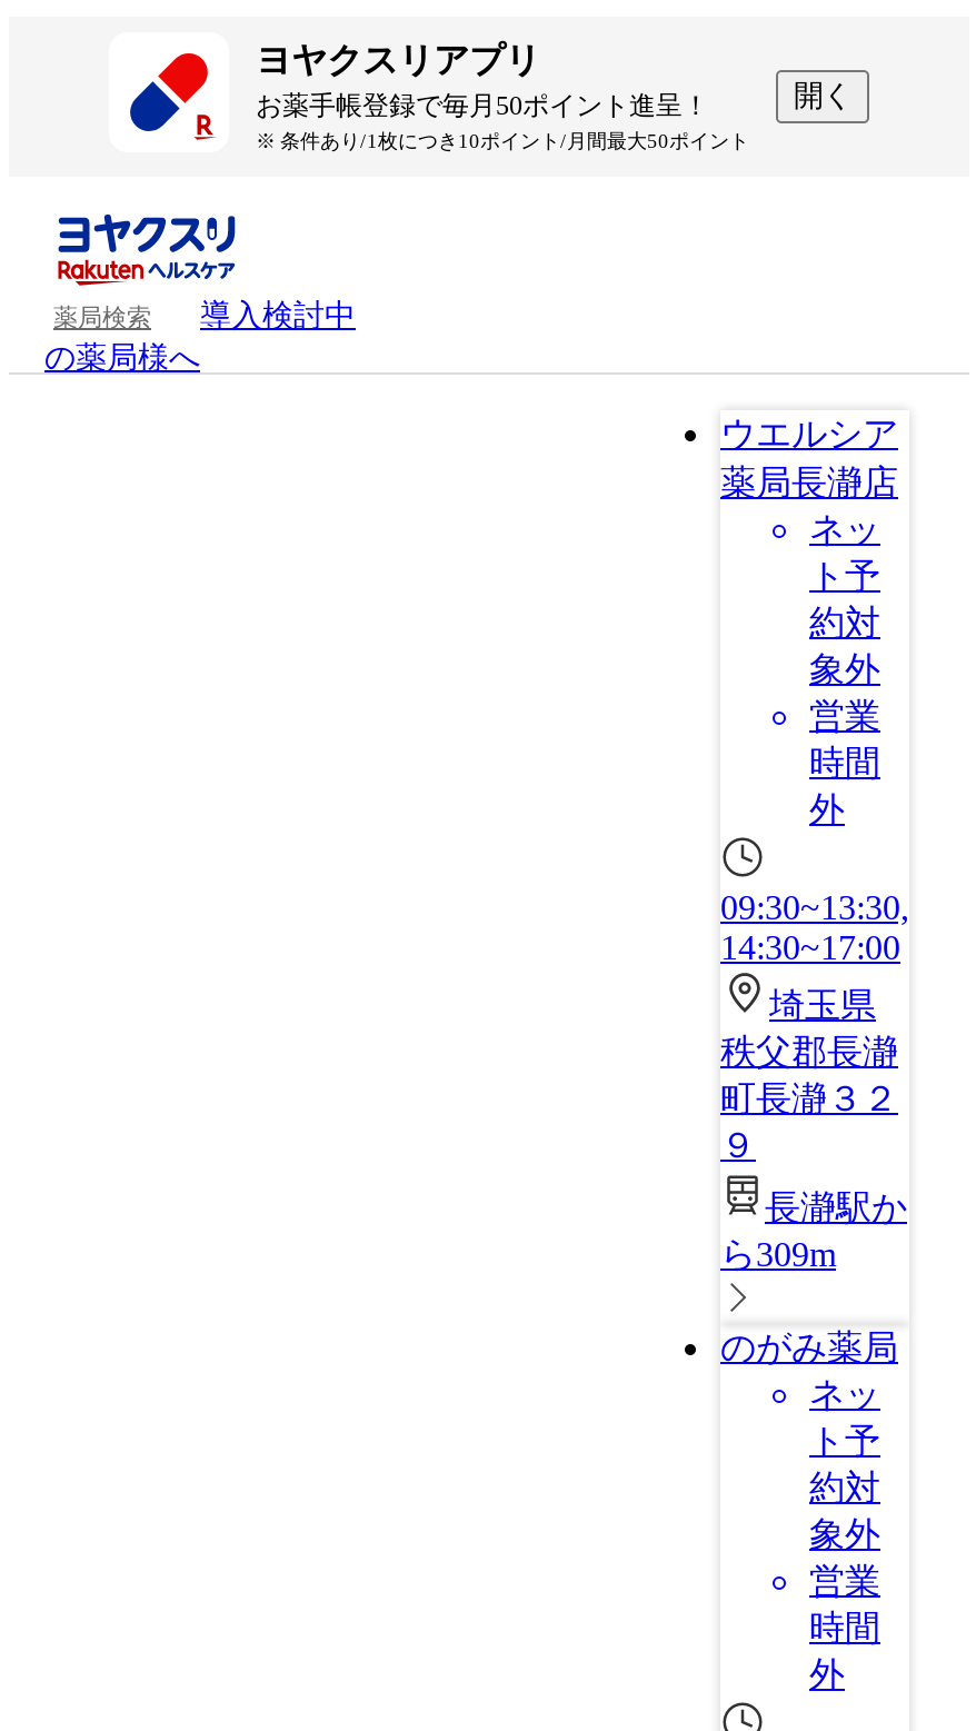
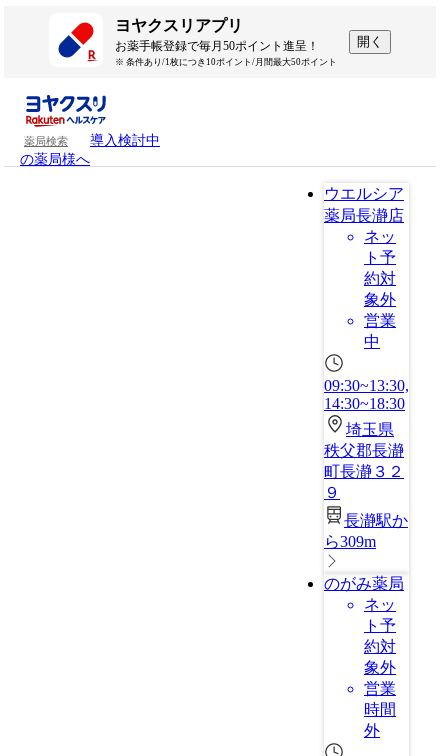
- 時間
- 外
+ 中

- 14:30~17:00
+ 14:30~18:30
